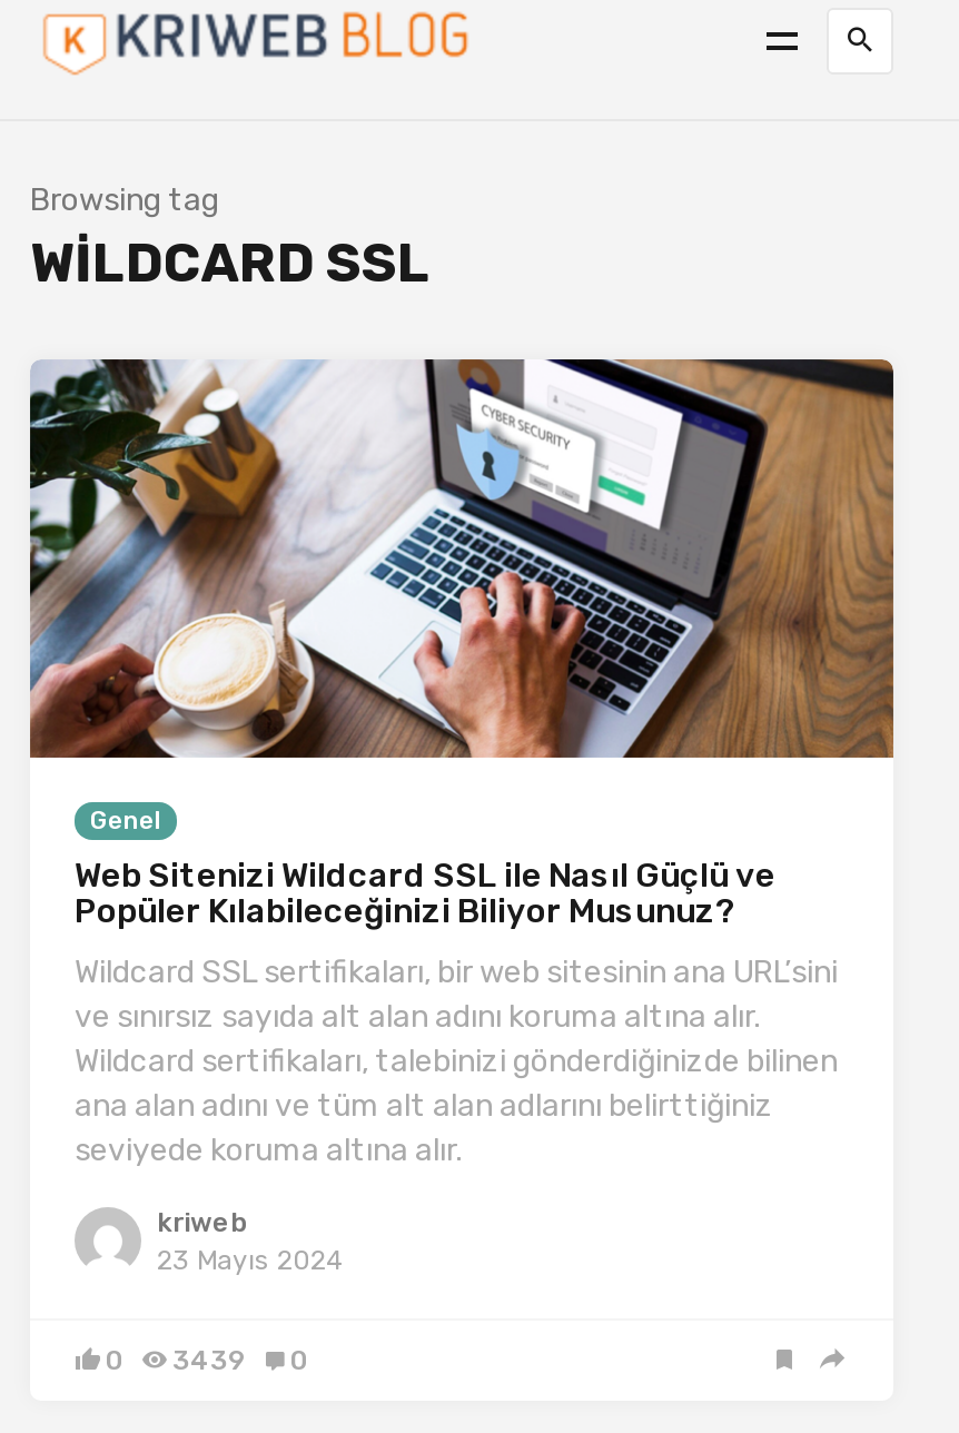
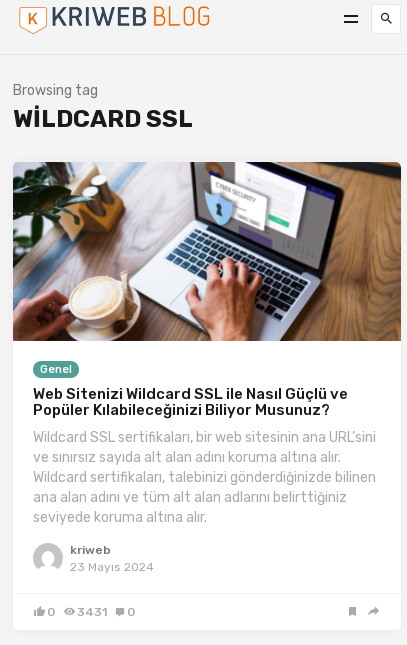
- 0 3439 0
+ 0 3431 0
